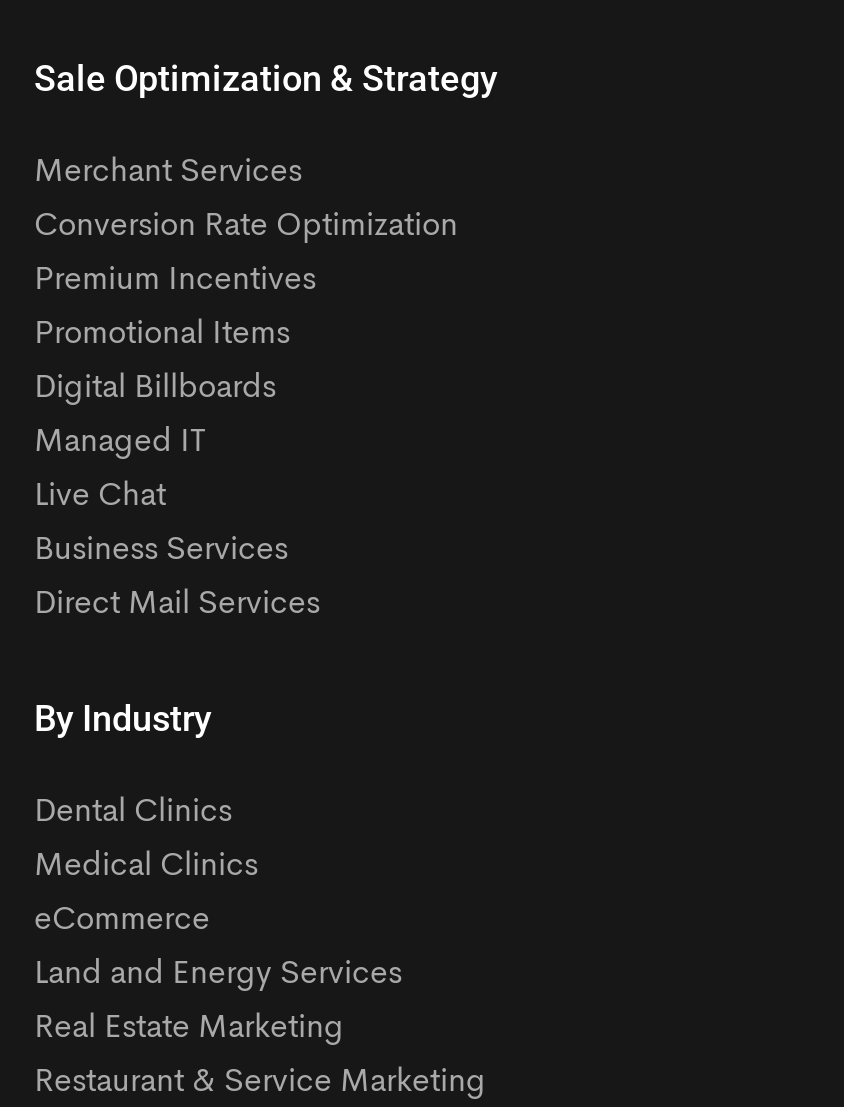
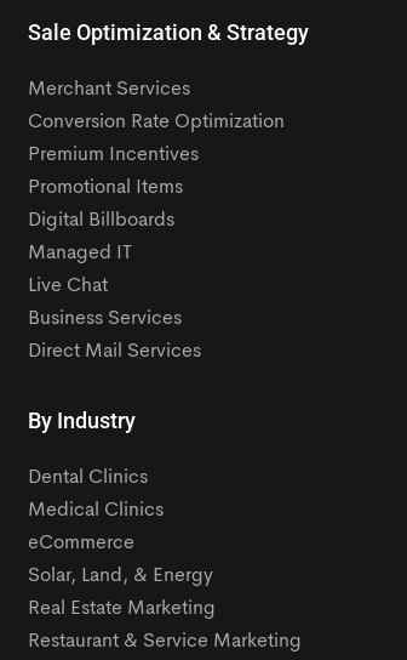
- Land and Energy Services
+ Solar, Land, & Energy
